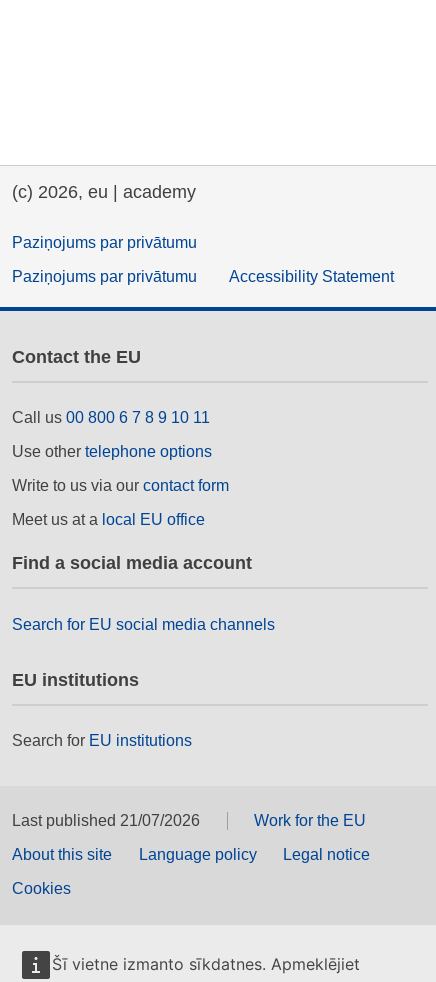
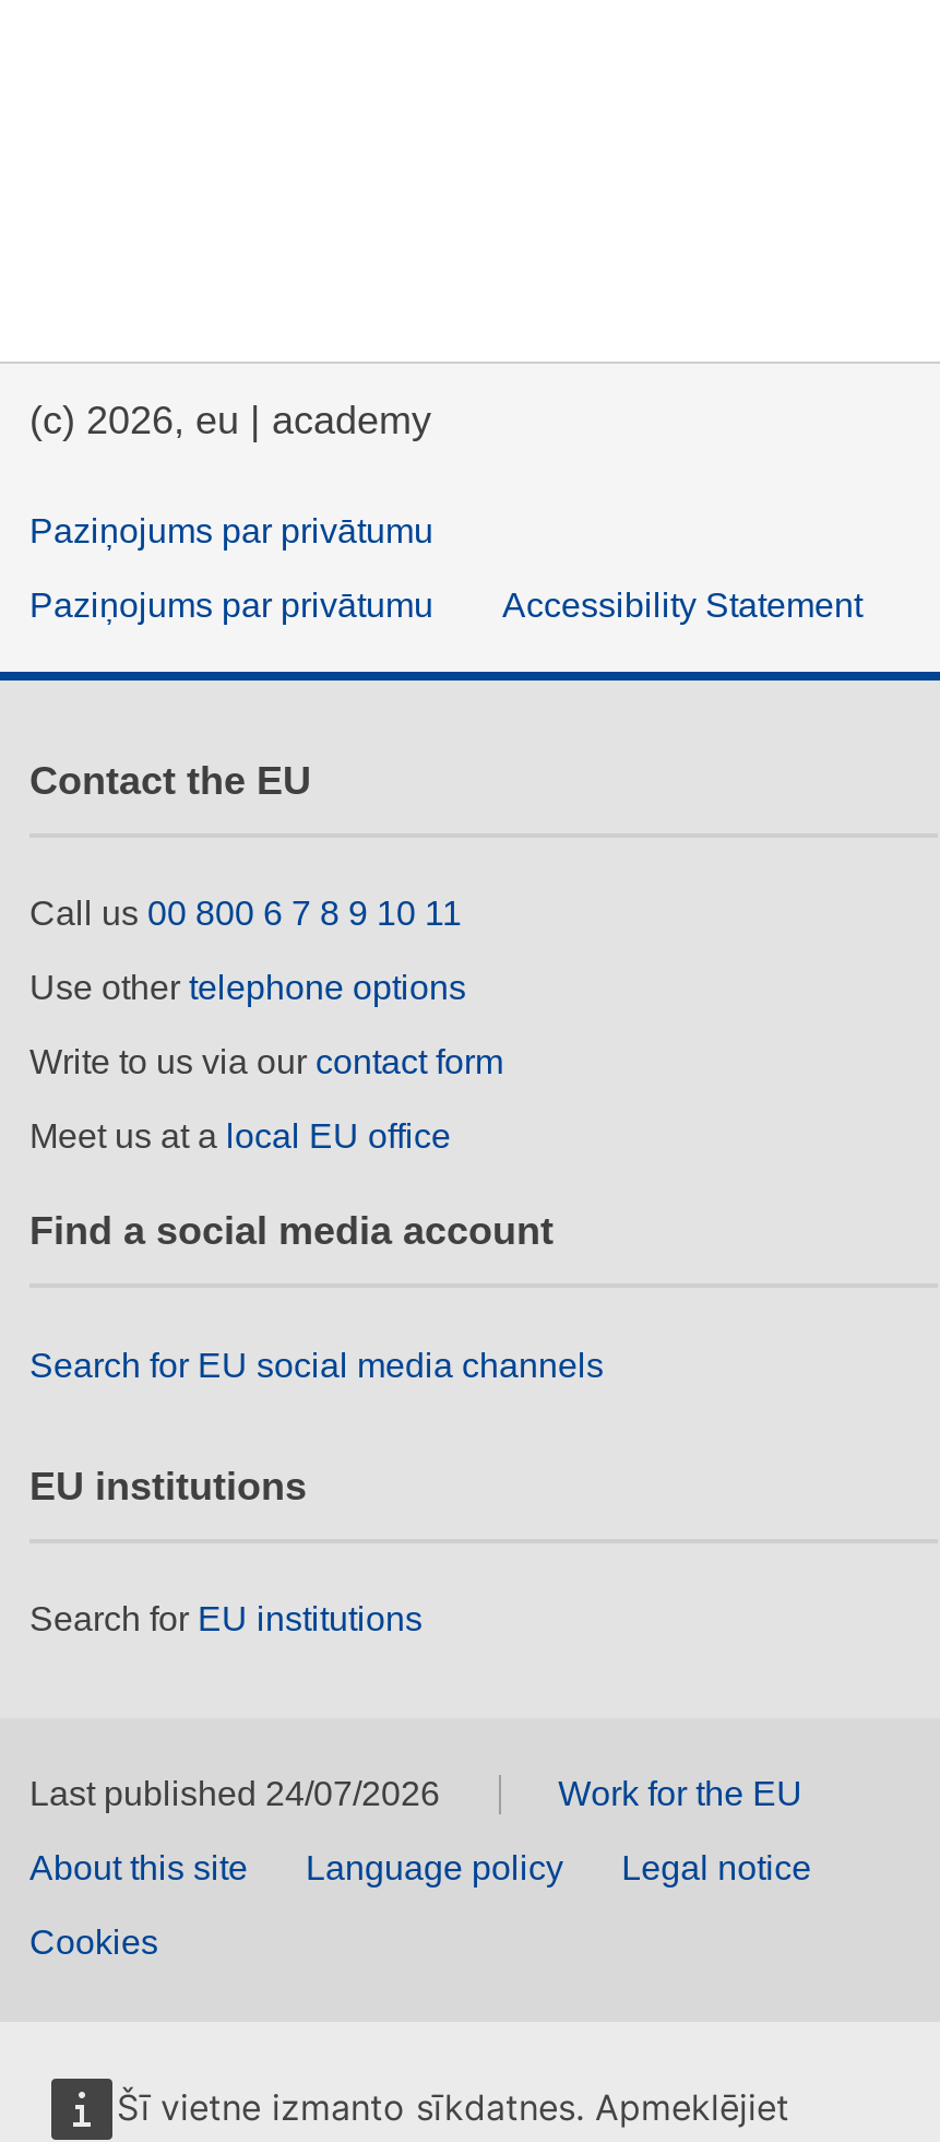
- Last published 21/07/2026
+ Last published 24/07/2026
